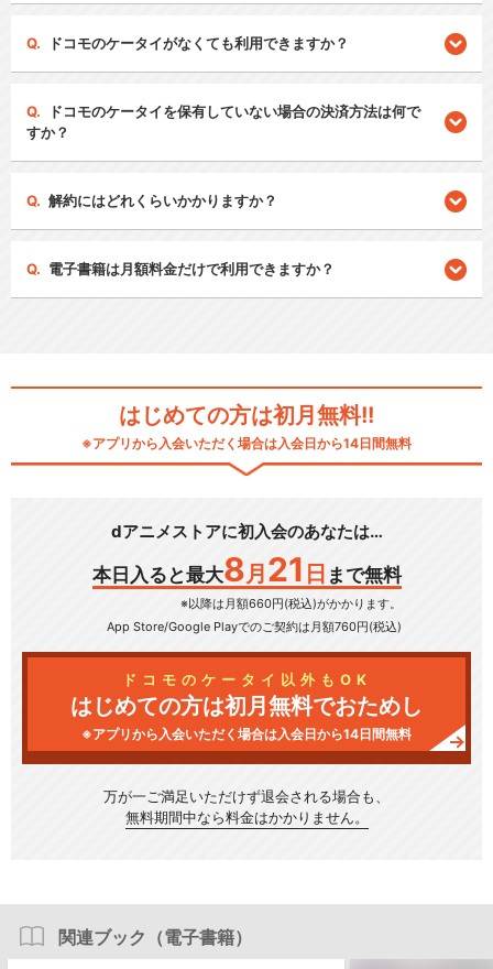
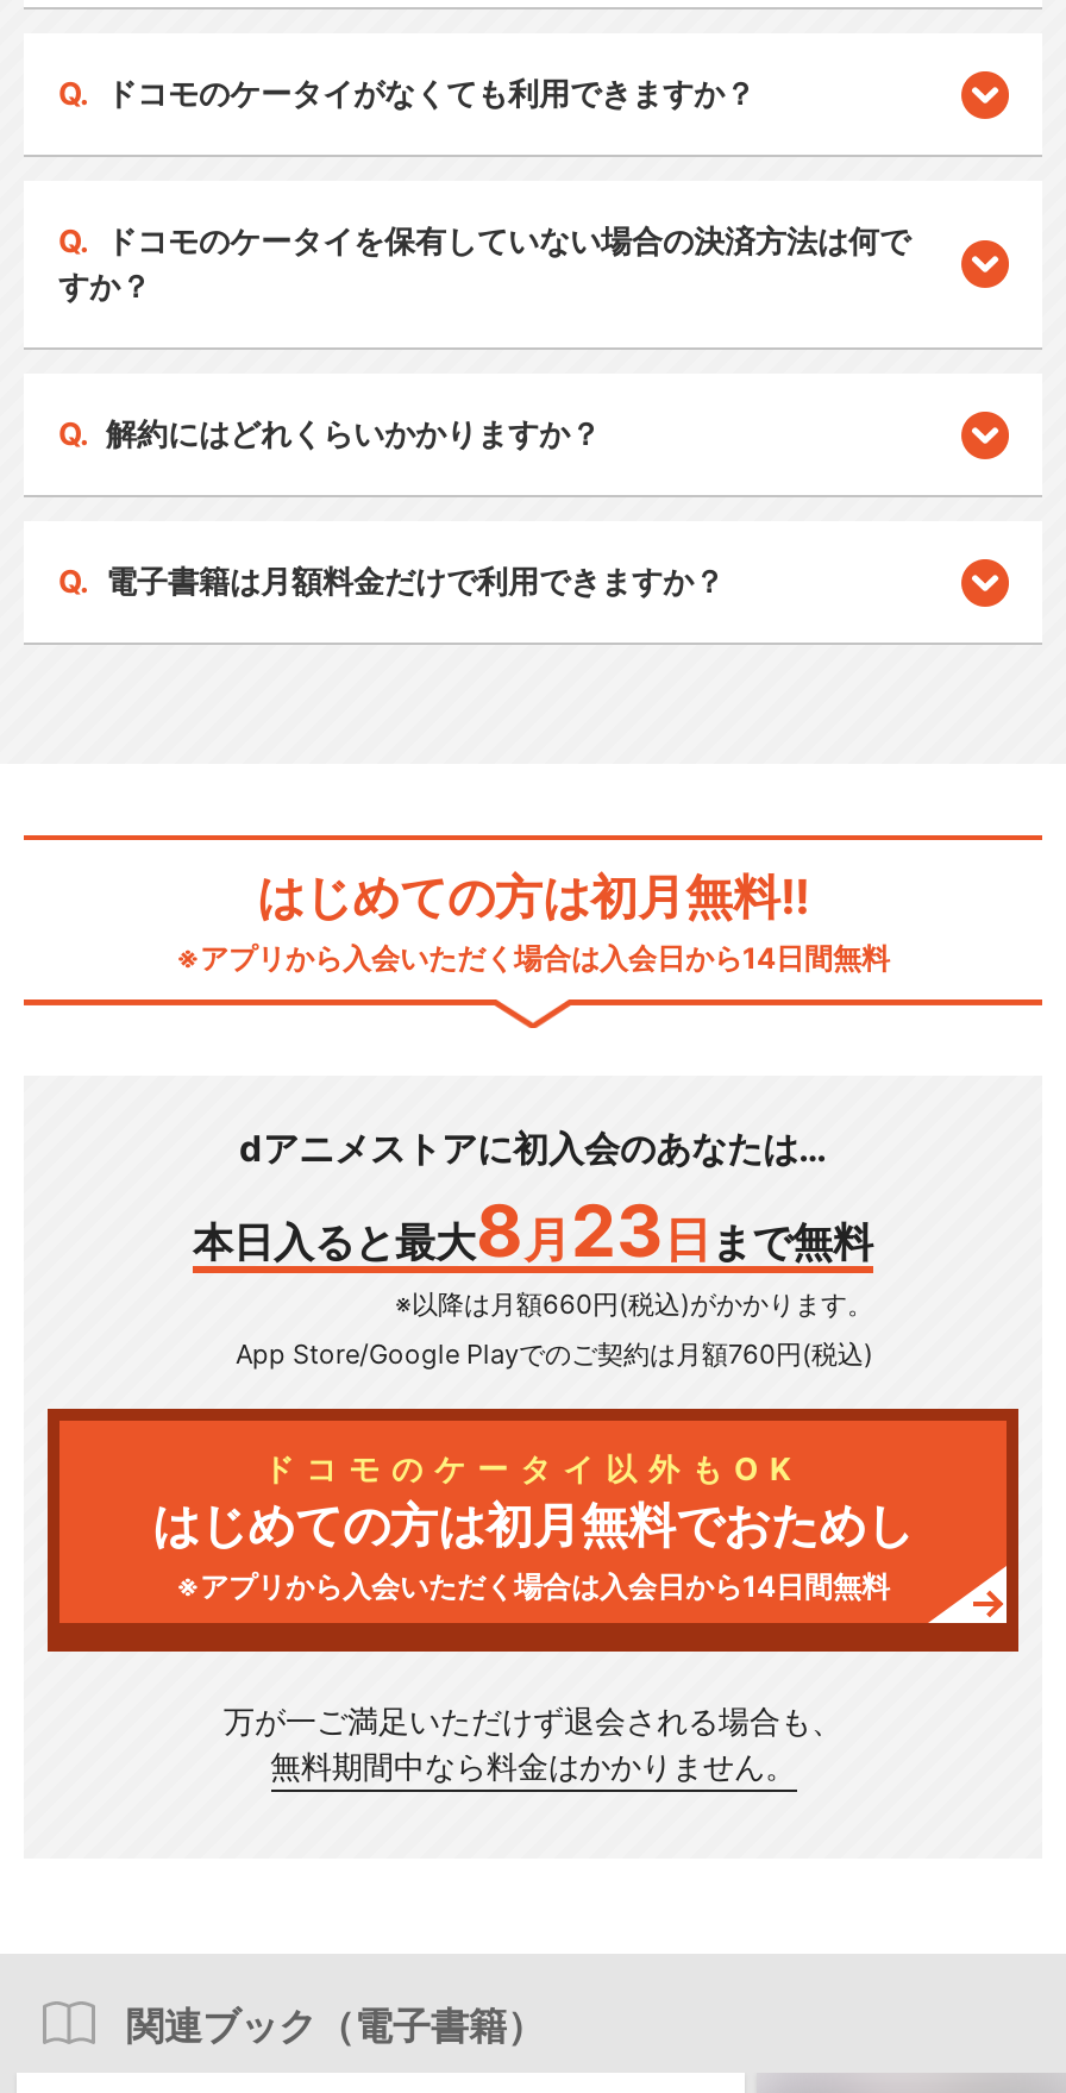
- 本日入ると最大8月21日まで無料
+ 本日入ると最大8月23日まで無料
